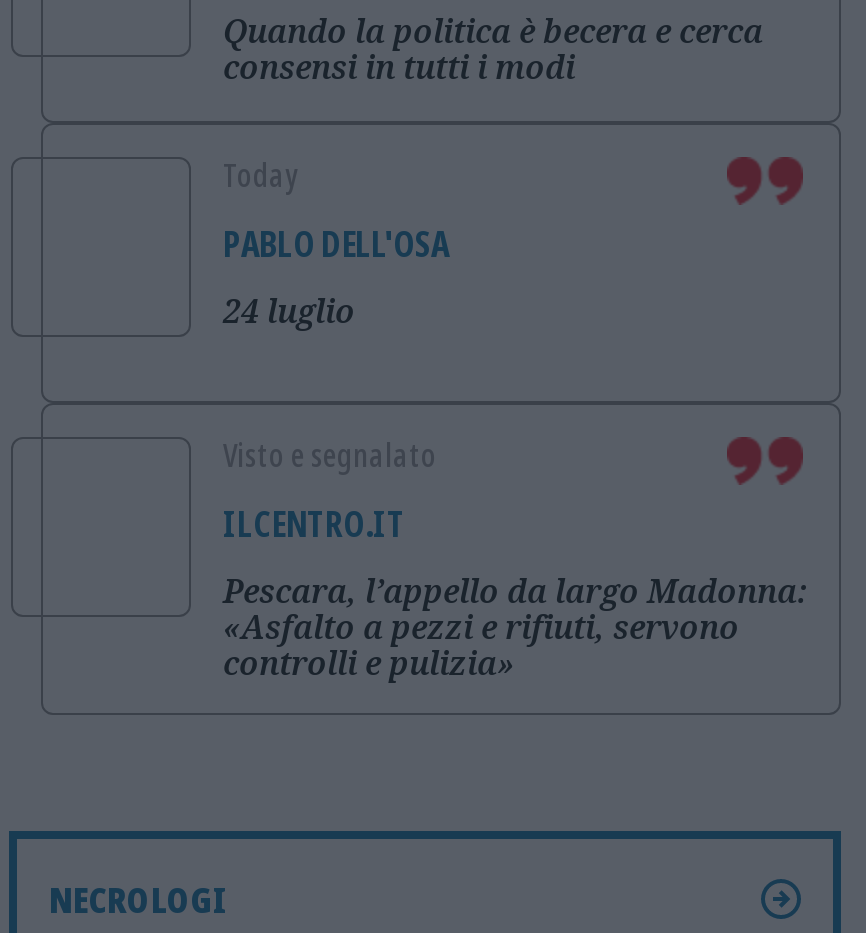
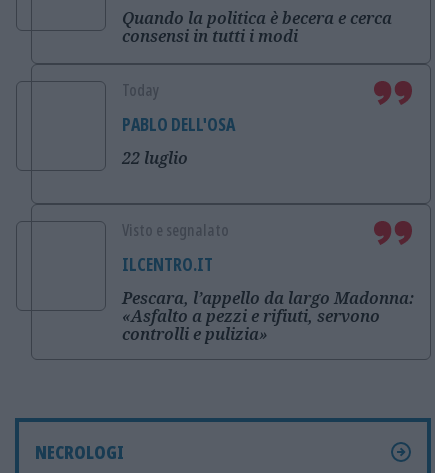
- 24 luglio
+ 22 luglio
